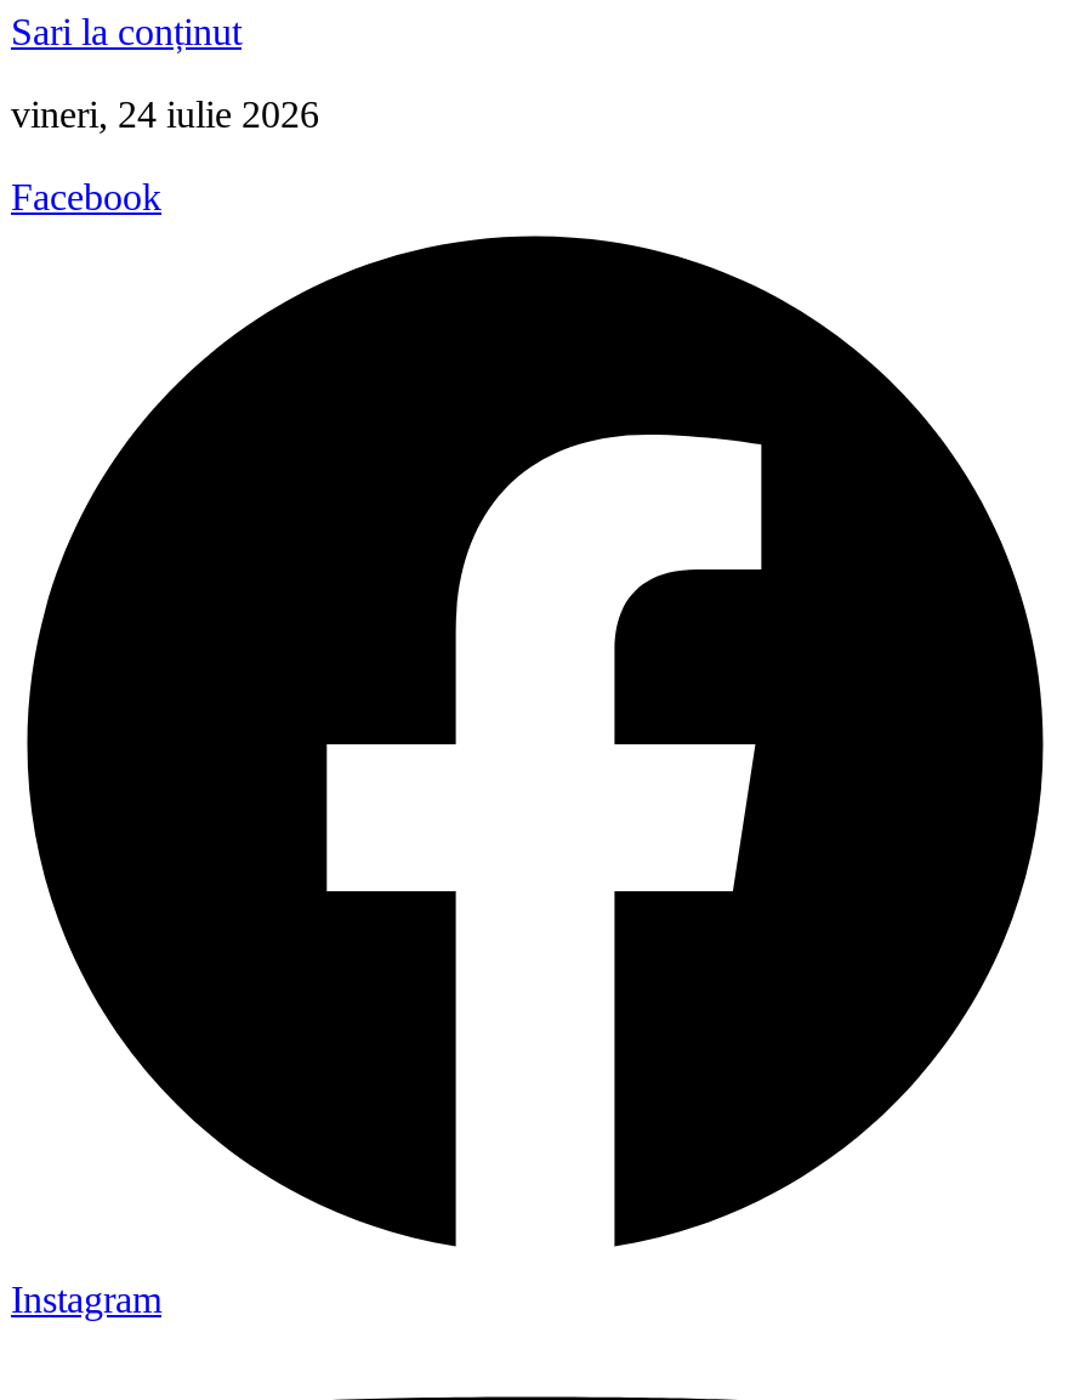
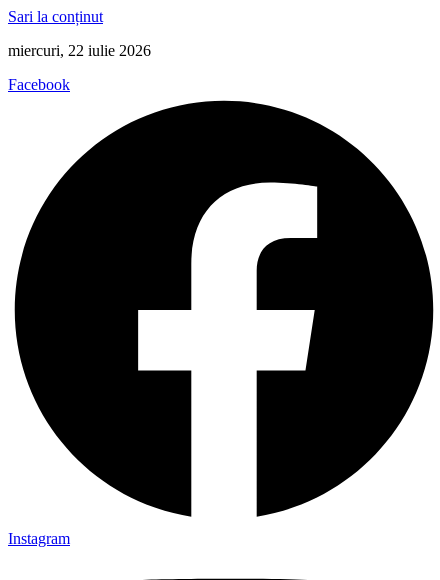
- vineri, 24 iulie 2026
+ miercuri, 22 iulie 2026
